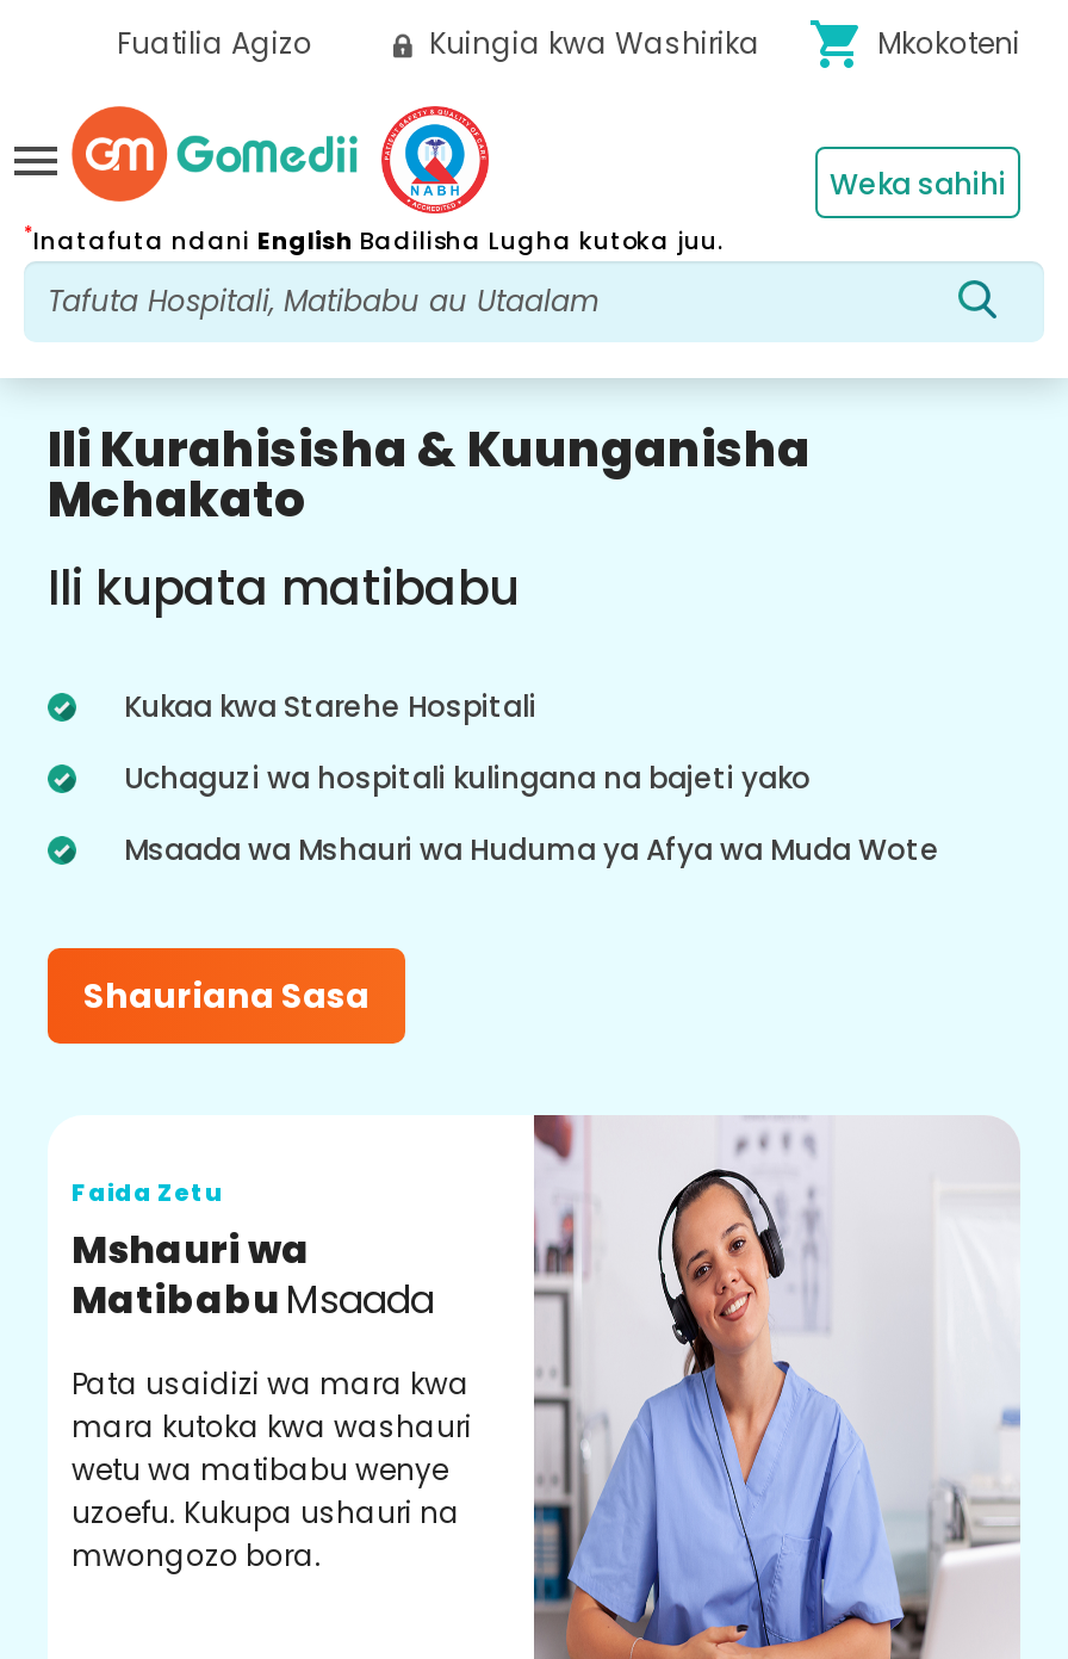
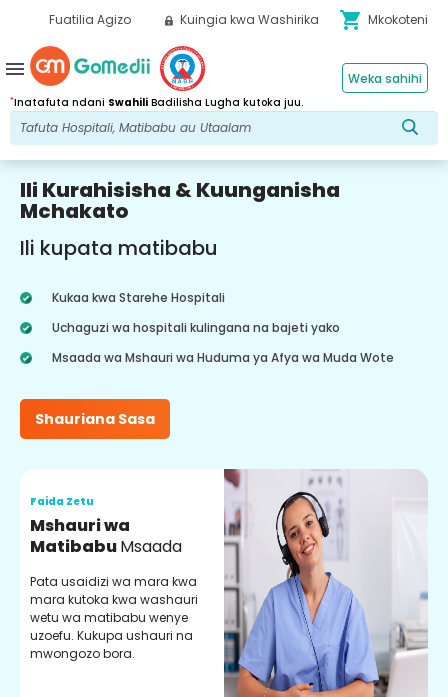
- *Inatafuta ndani English Badilisha Lugha kutoka juu.
+ *Inatafuta ndani Swahili Badilisha Lugha kutoka juu.
